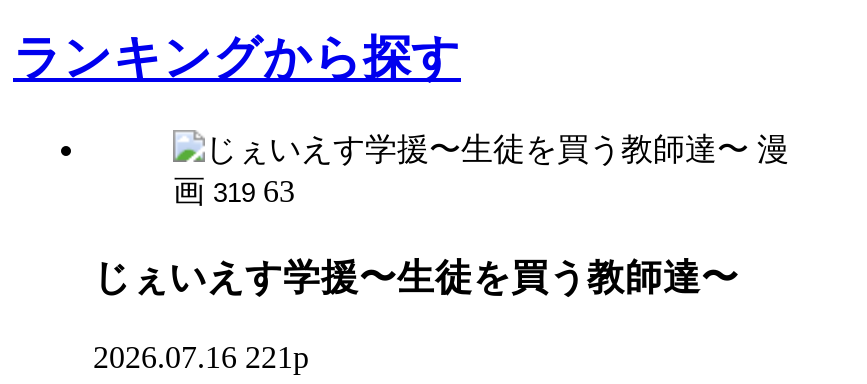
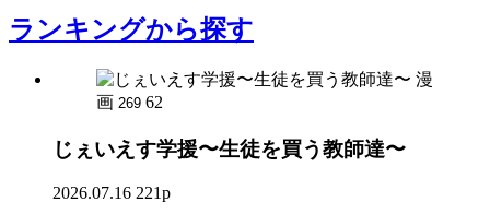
- 画 319 63
+ 画 269 62
